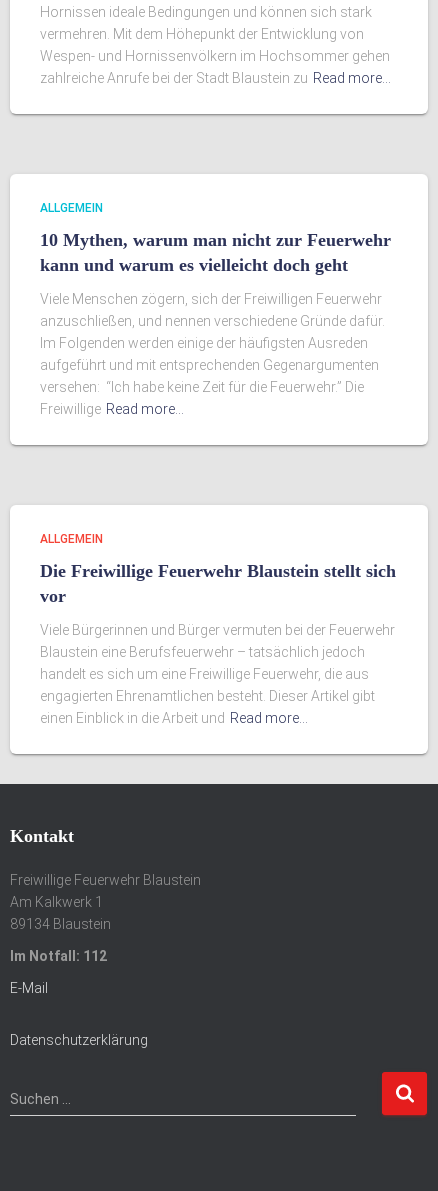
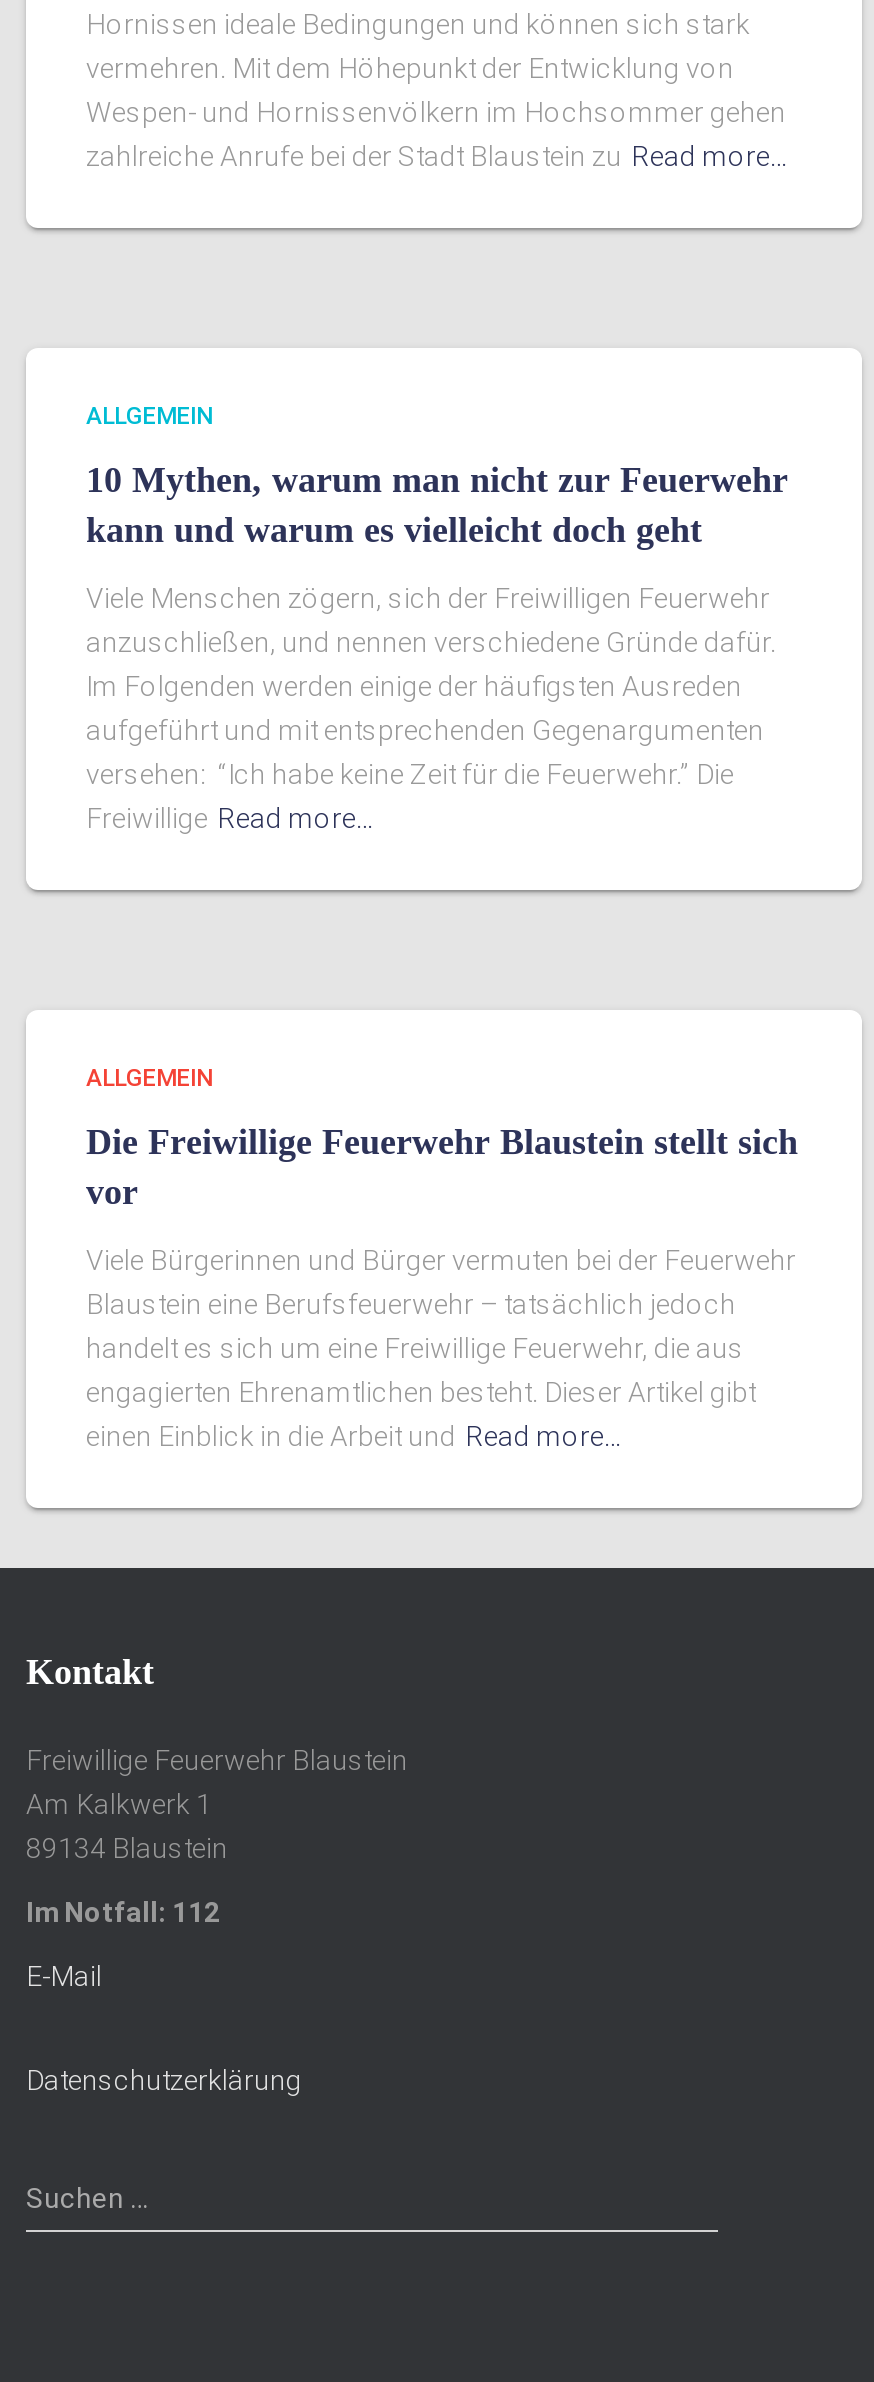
- [image]
